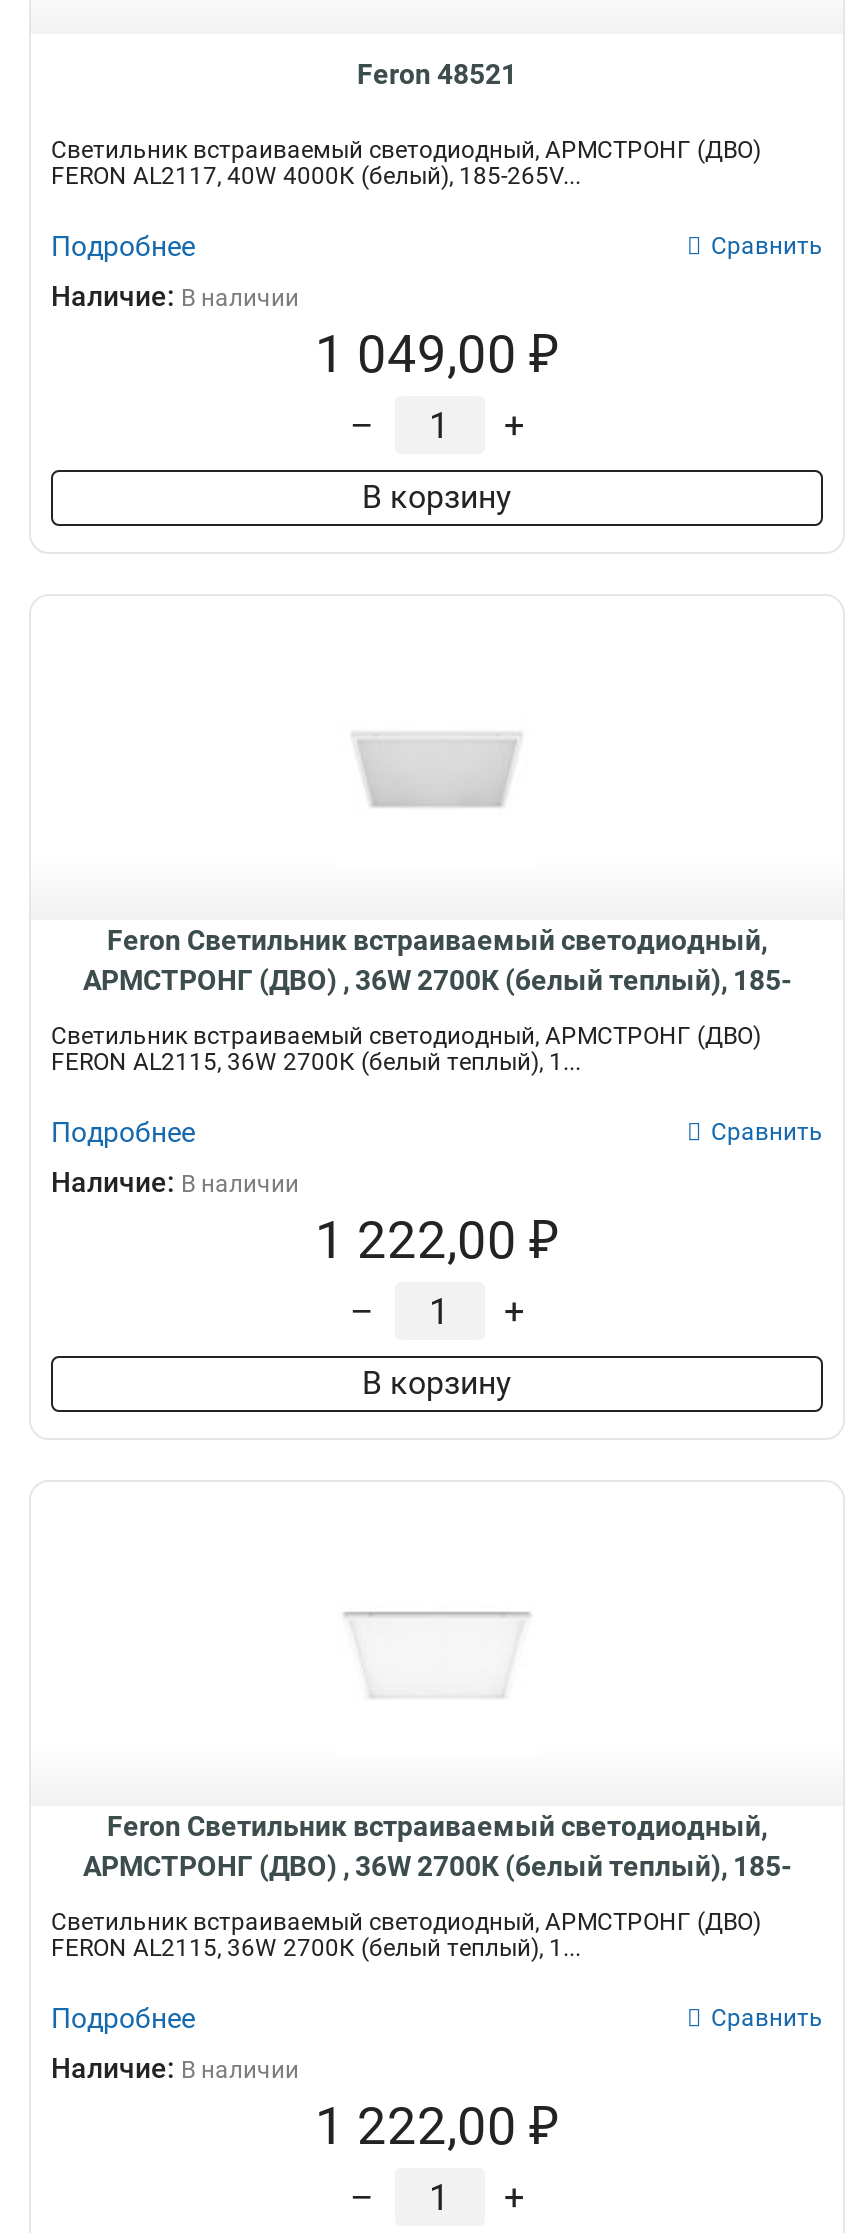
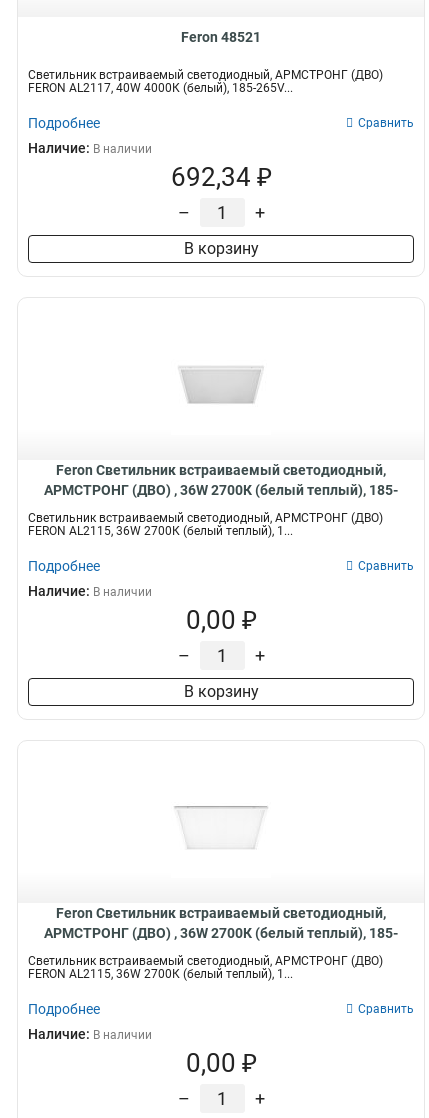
- 1 049,00 ₽
+ 692,34 ₽

- 1 222,00 ₽
+ 0,00 ₽

- 1 222,00 ₽
+ 0,00 ₽
